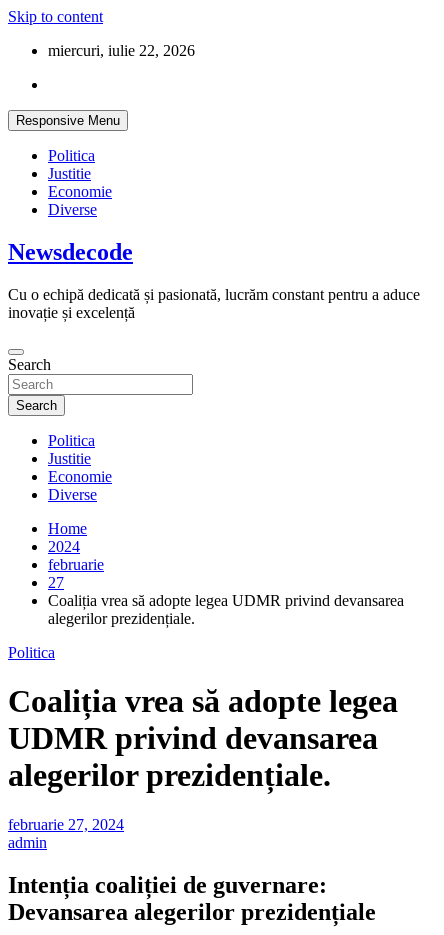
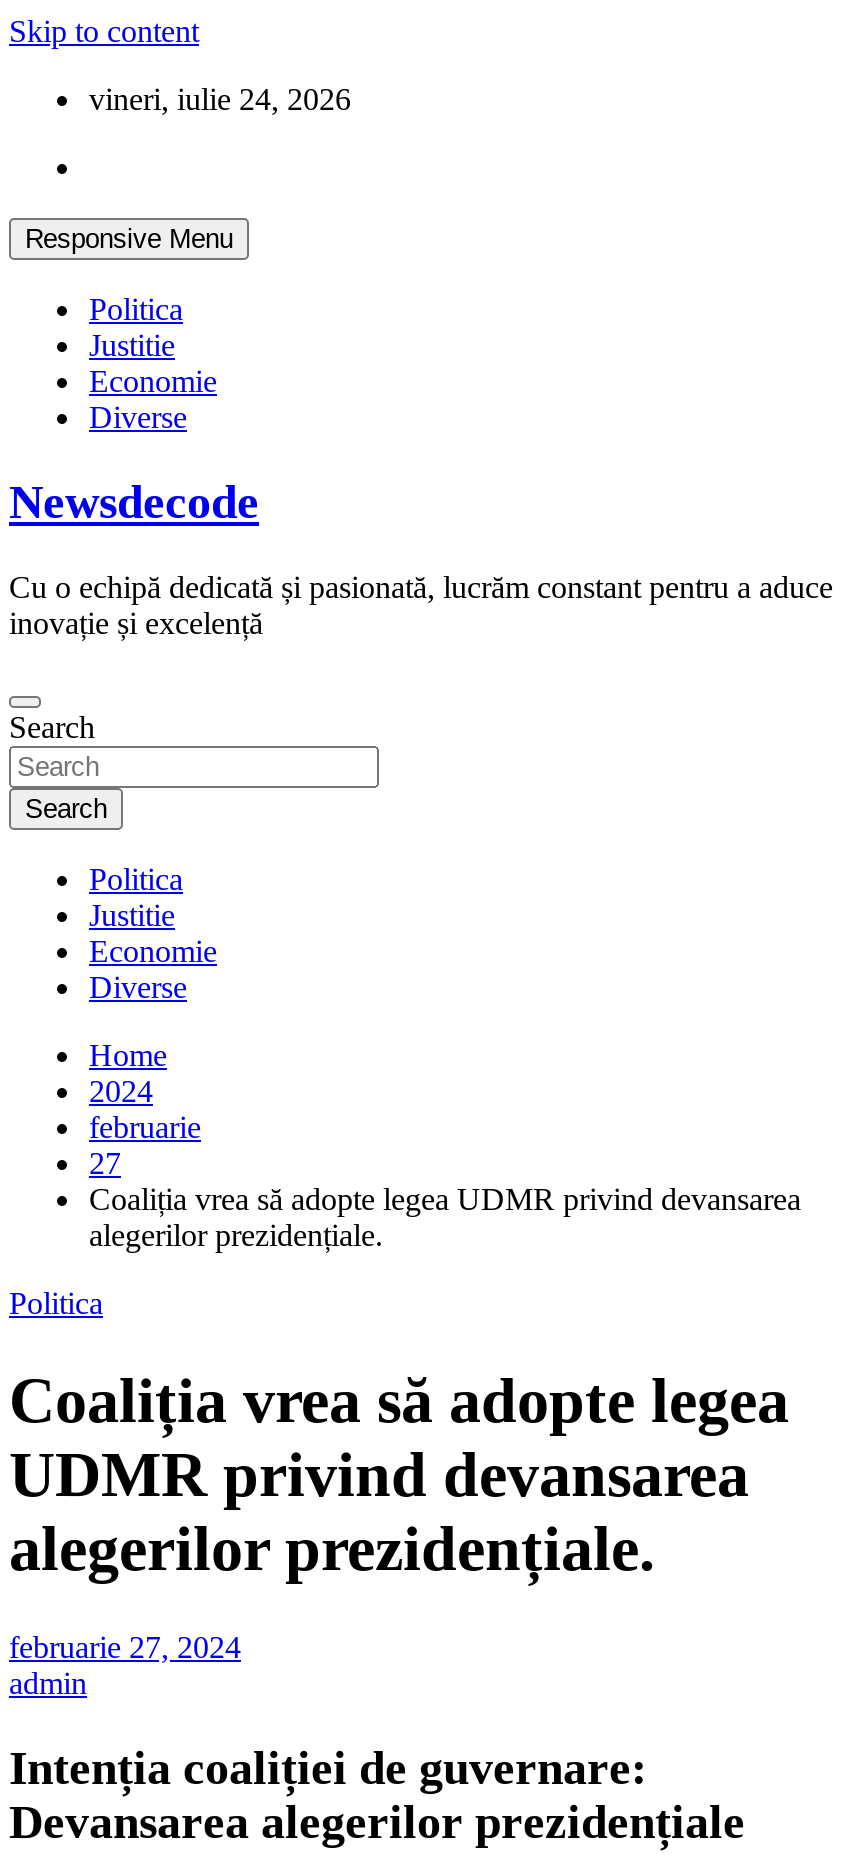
- miercuri, iulie 22, 2026
+ vineri, iulie 24, 2026
